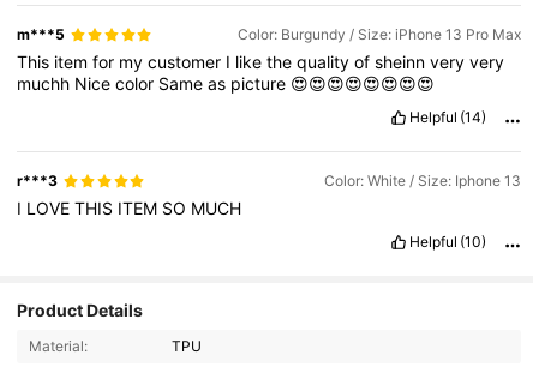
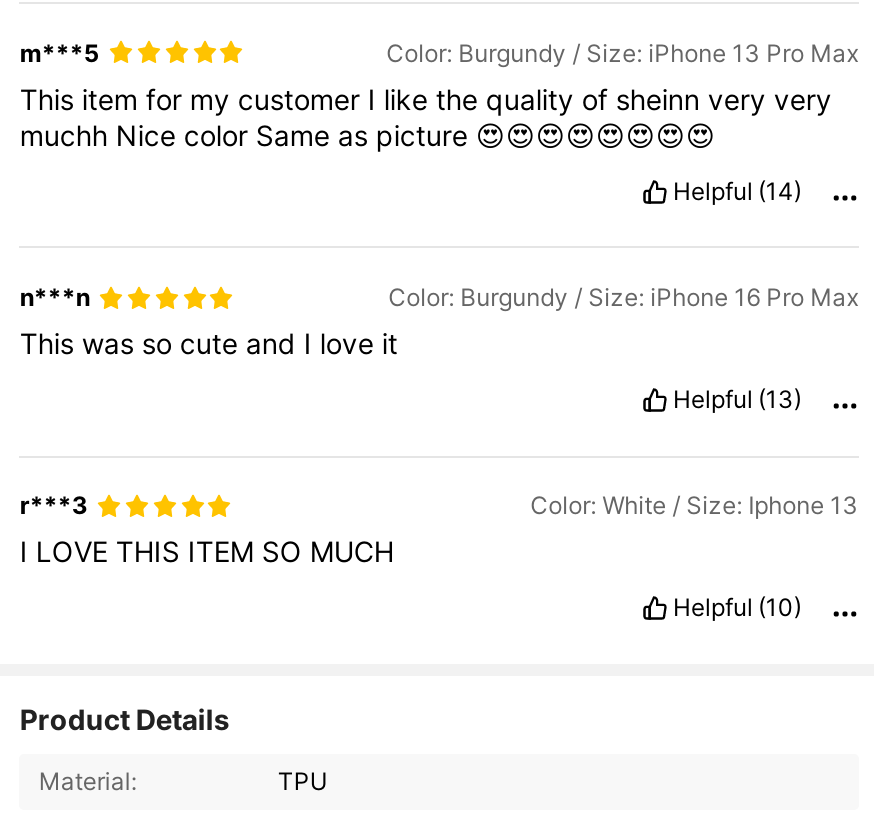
+ n***n
+ Color: Burgundy / Size: iPhone 16 Pro Max
+ This was so cute and I love it
+ Helpful (13)
